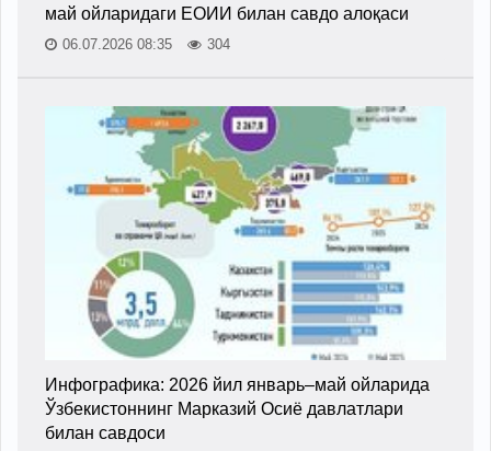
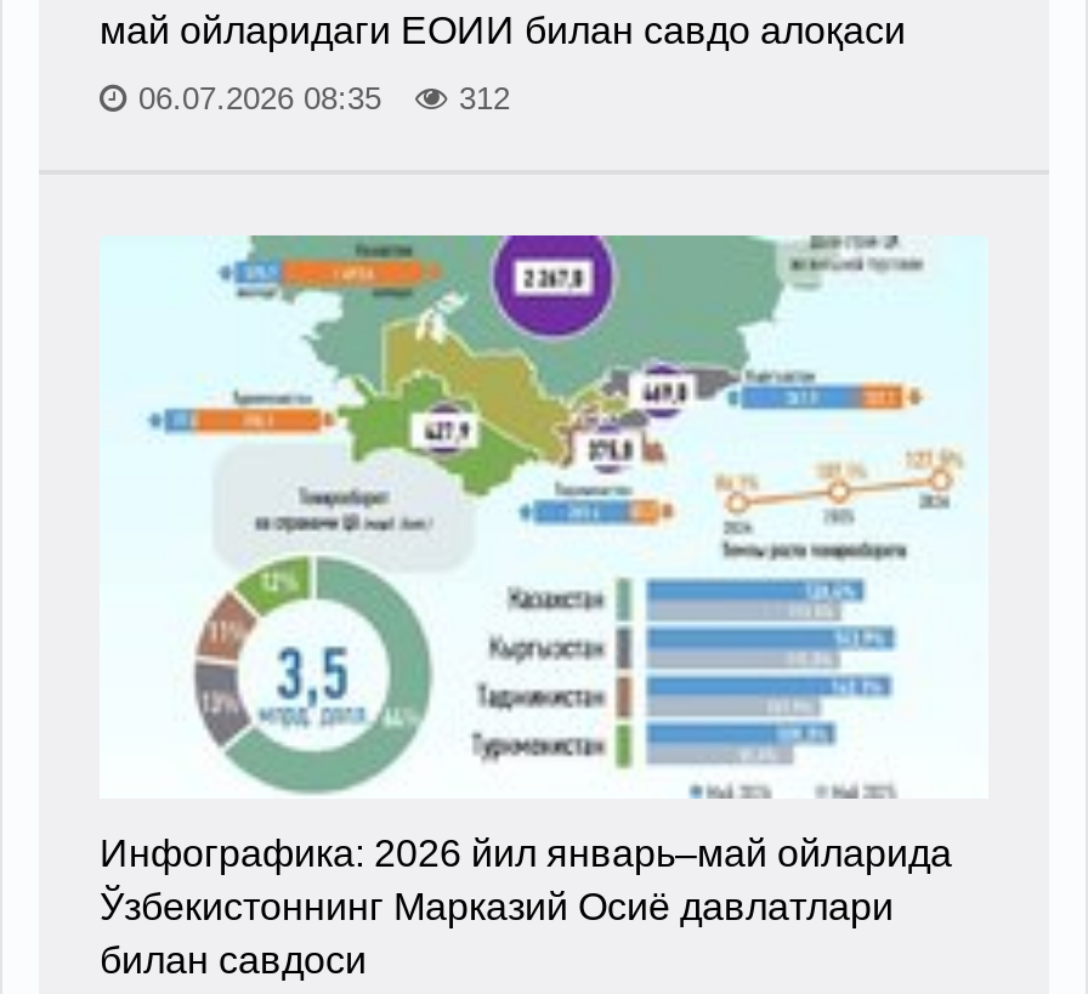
- 06.07.2026 08:35 304
+ 06.07.2026 08:35 312
